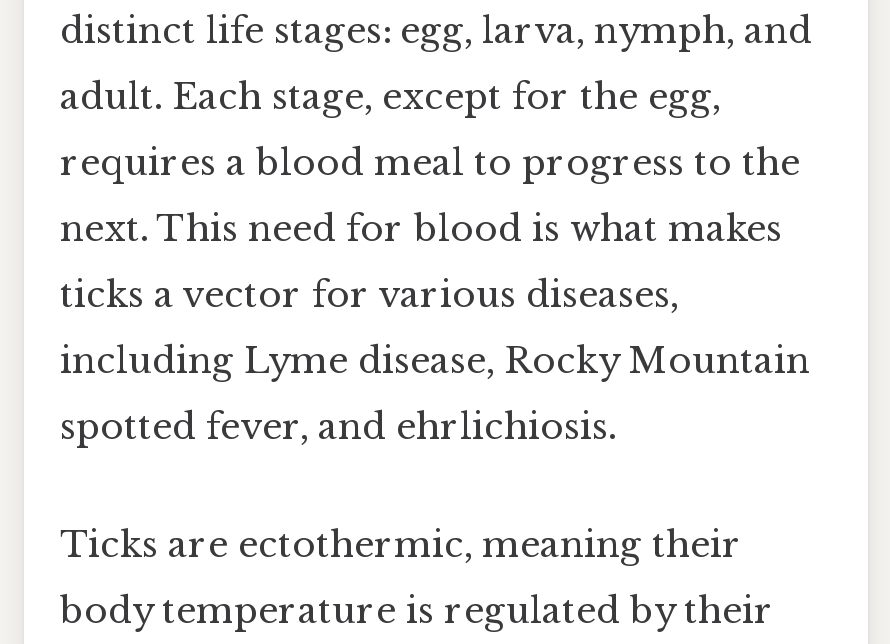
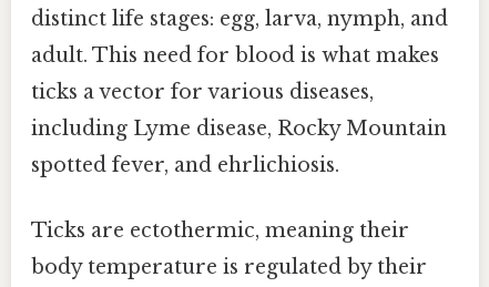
- adult. Each stage, except for the egg,
- requires a blood meal to progress to the
- next. This need for blood is what makes
+ adult. This need for blood is what makes
